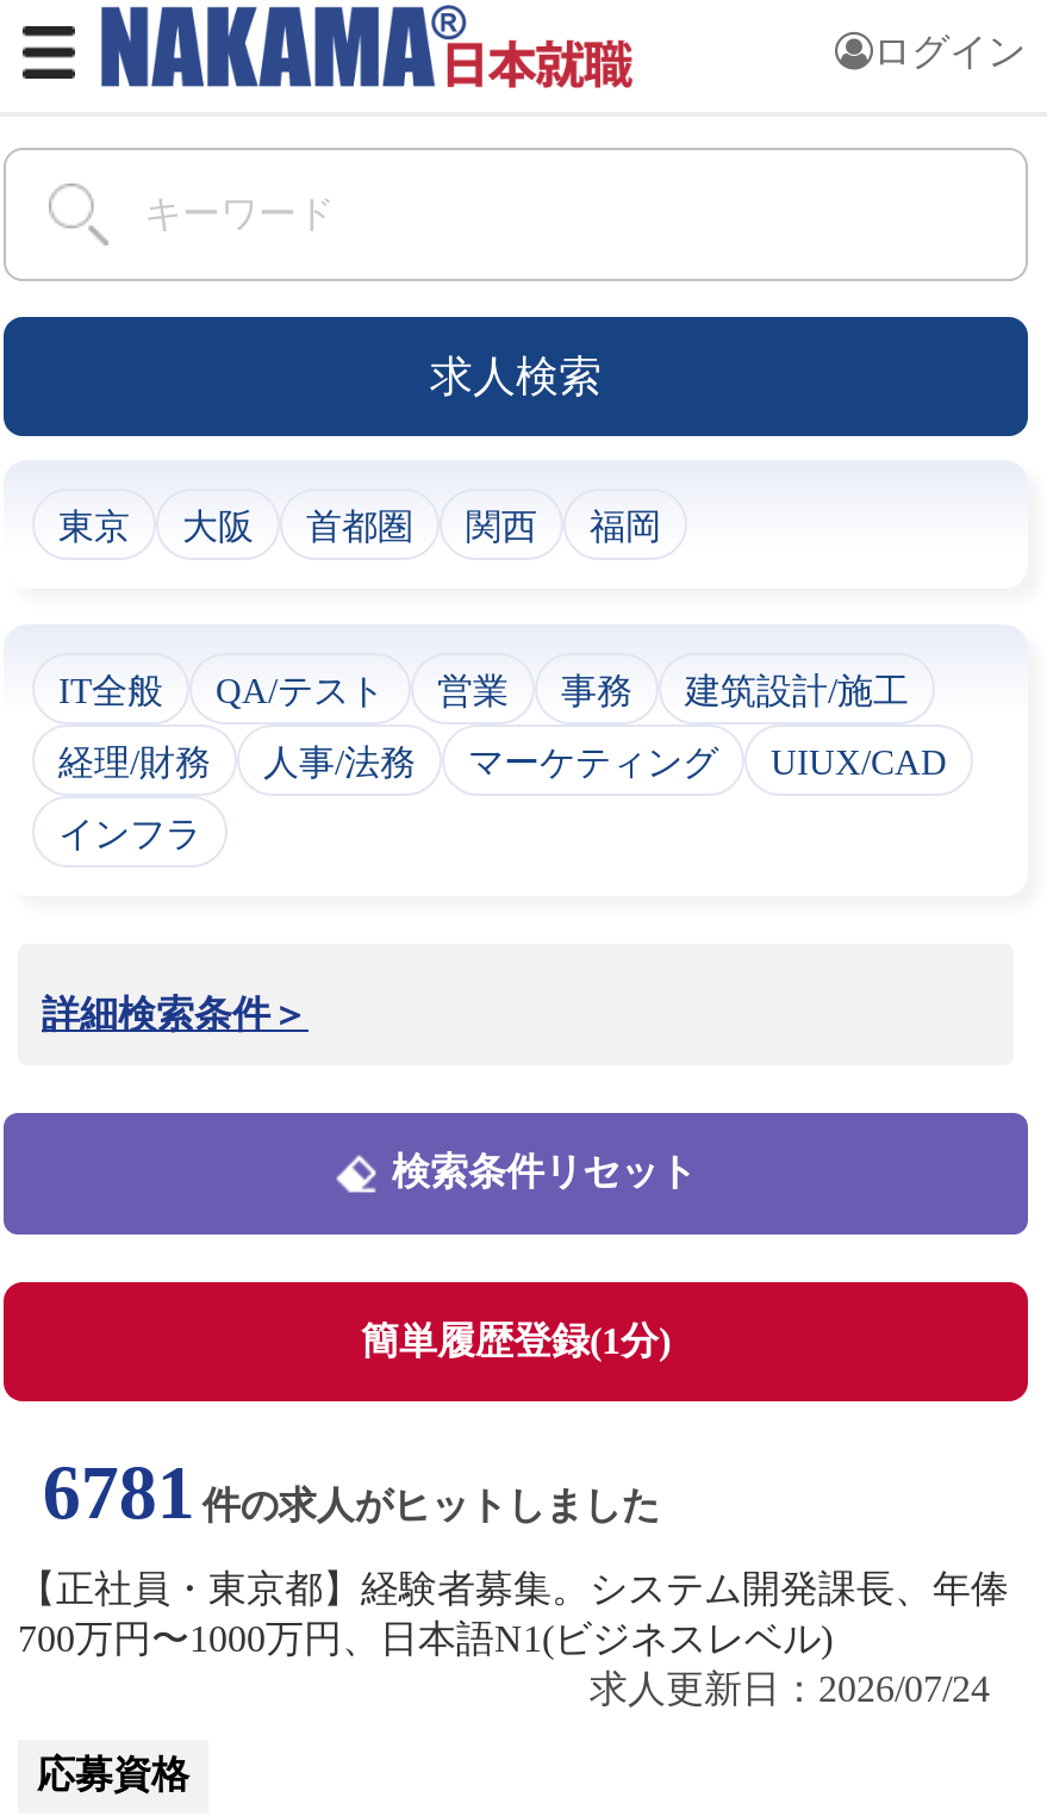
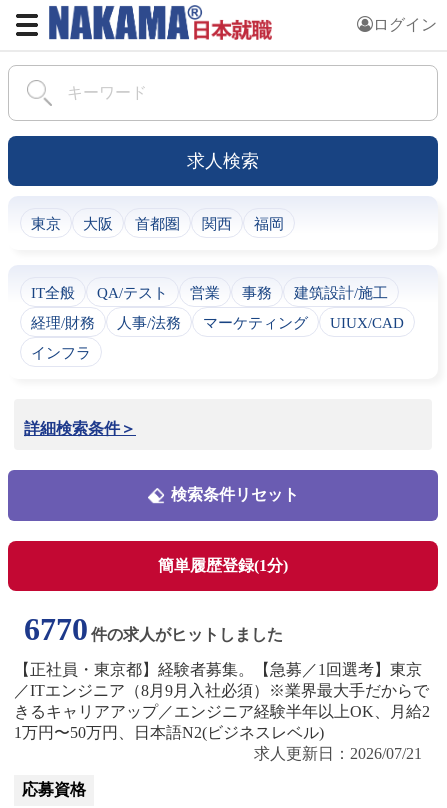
- 6781 件の求人がヒットしました
- 【正社員・東京都】経験者募集。システム開発課長、年俸
- 700万円〜1000万円、日本語N1(ビジネスレベル)
- 求人更新日：2026/07/24
+ 6770 件の求人がヒットしました
+ 【正社員・東京都】経験者募集。【急募／1回選考】東京
+ ／ITエンジニア（8月9月入社必須）※業界最大手だからで
+ きるキャリアアップ／エンジニア経験半年以上OK、月給2
+ 1万円〜50万円、日本語N2(ビジネスレベル)
+ 求人更新日：2026/07/21
